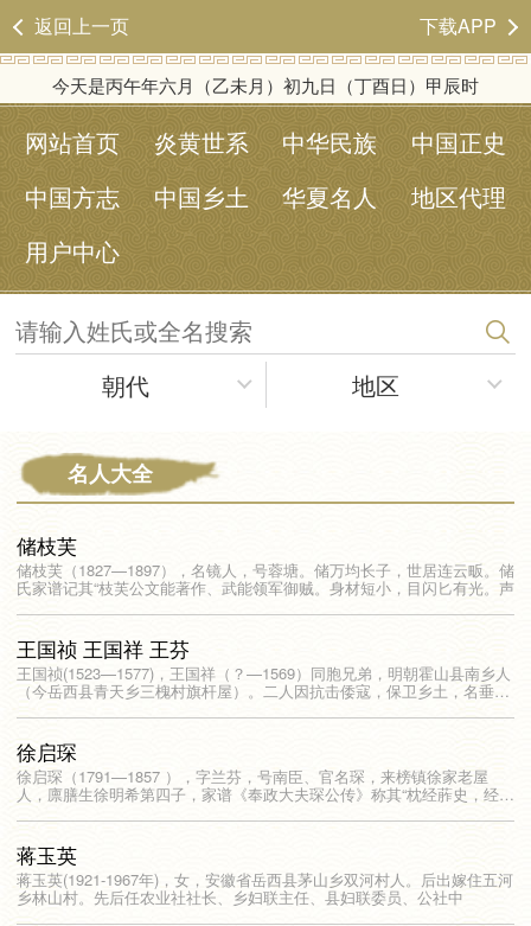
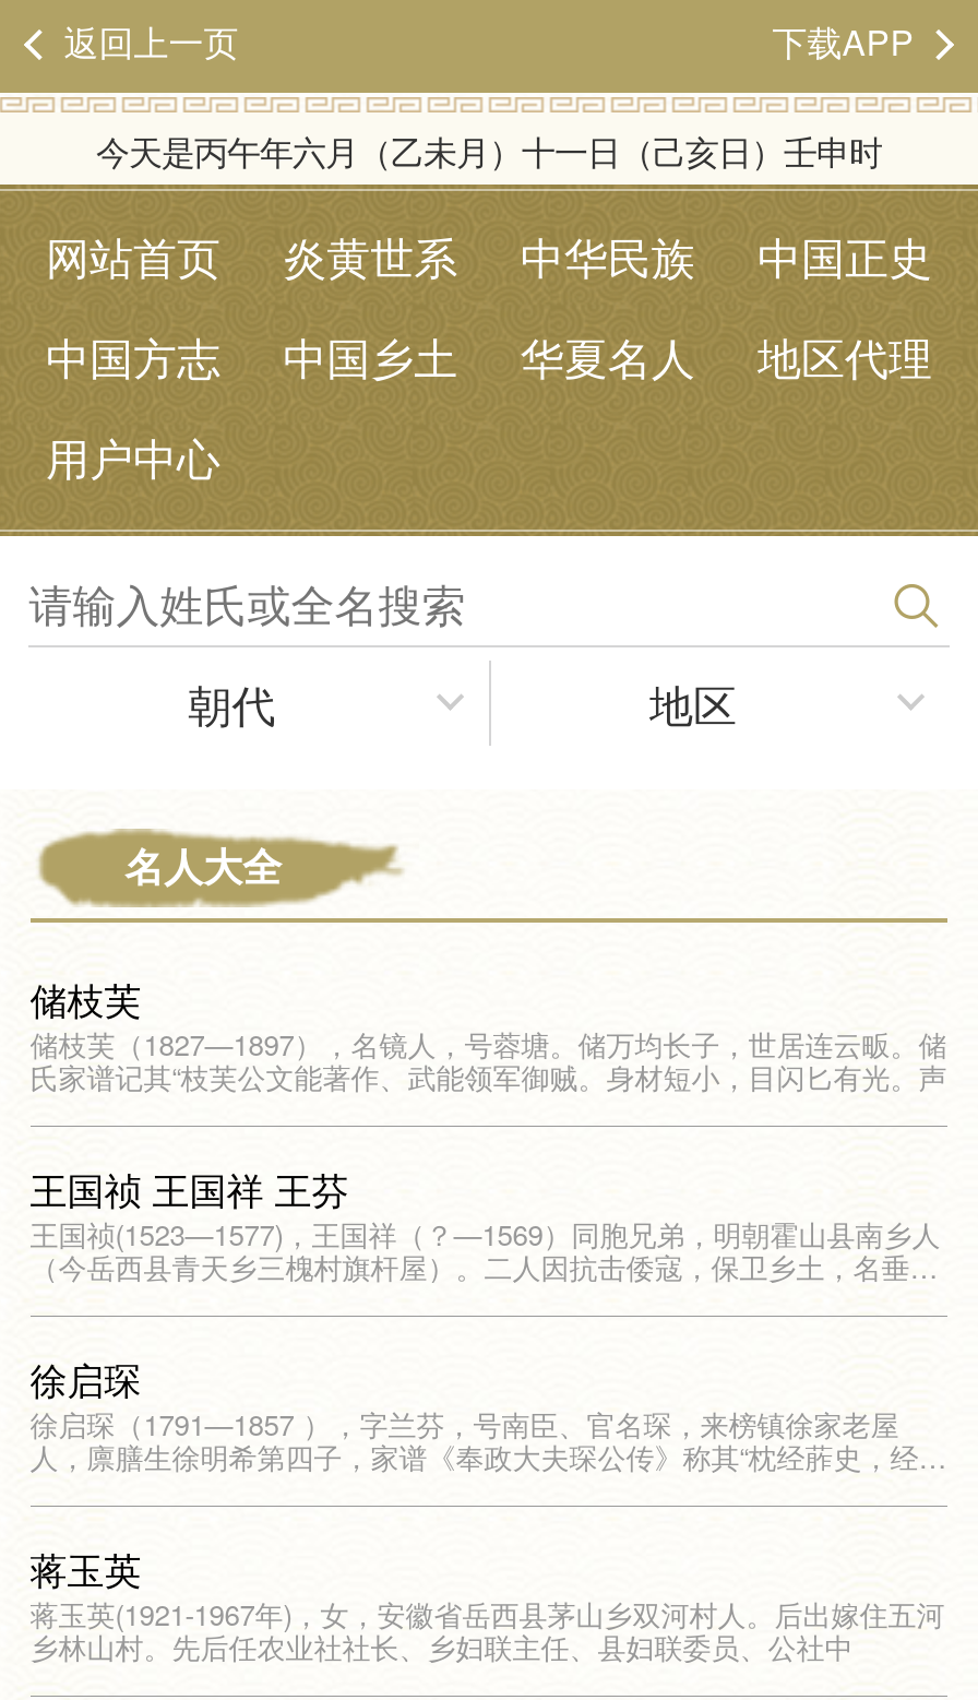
- 今天是丙午年六月（乙未月）初九日（丁酉日）甲辰时
+ 今天是丙午年六月（乙未月）十一日（己亥日）壬申时
